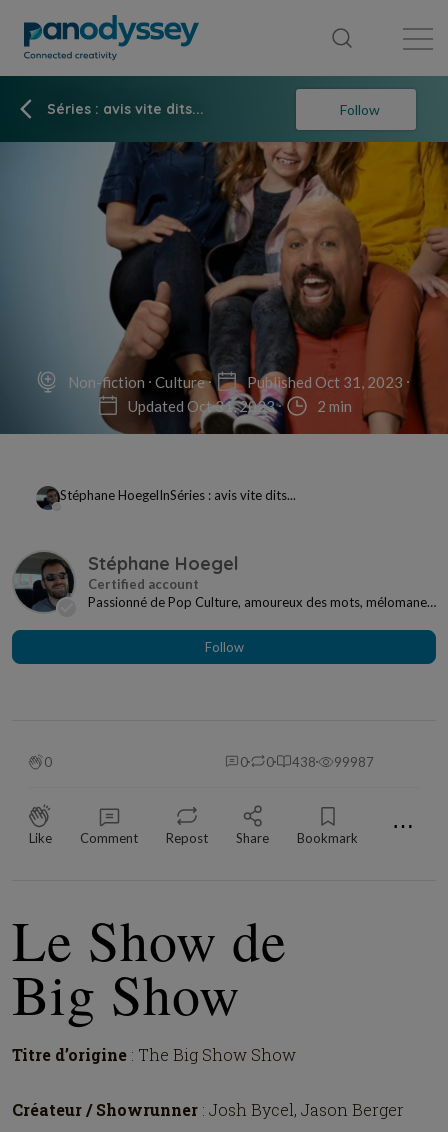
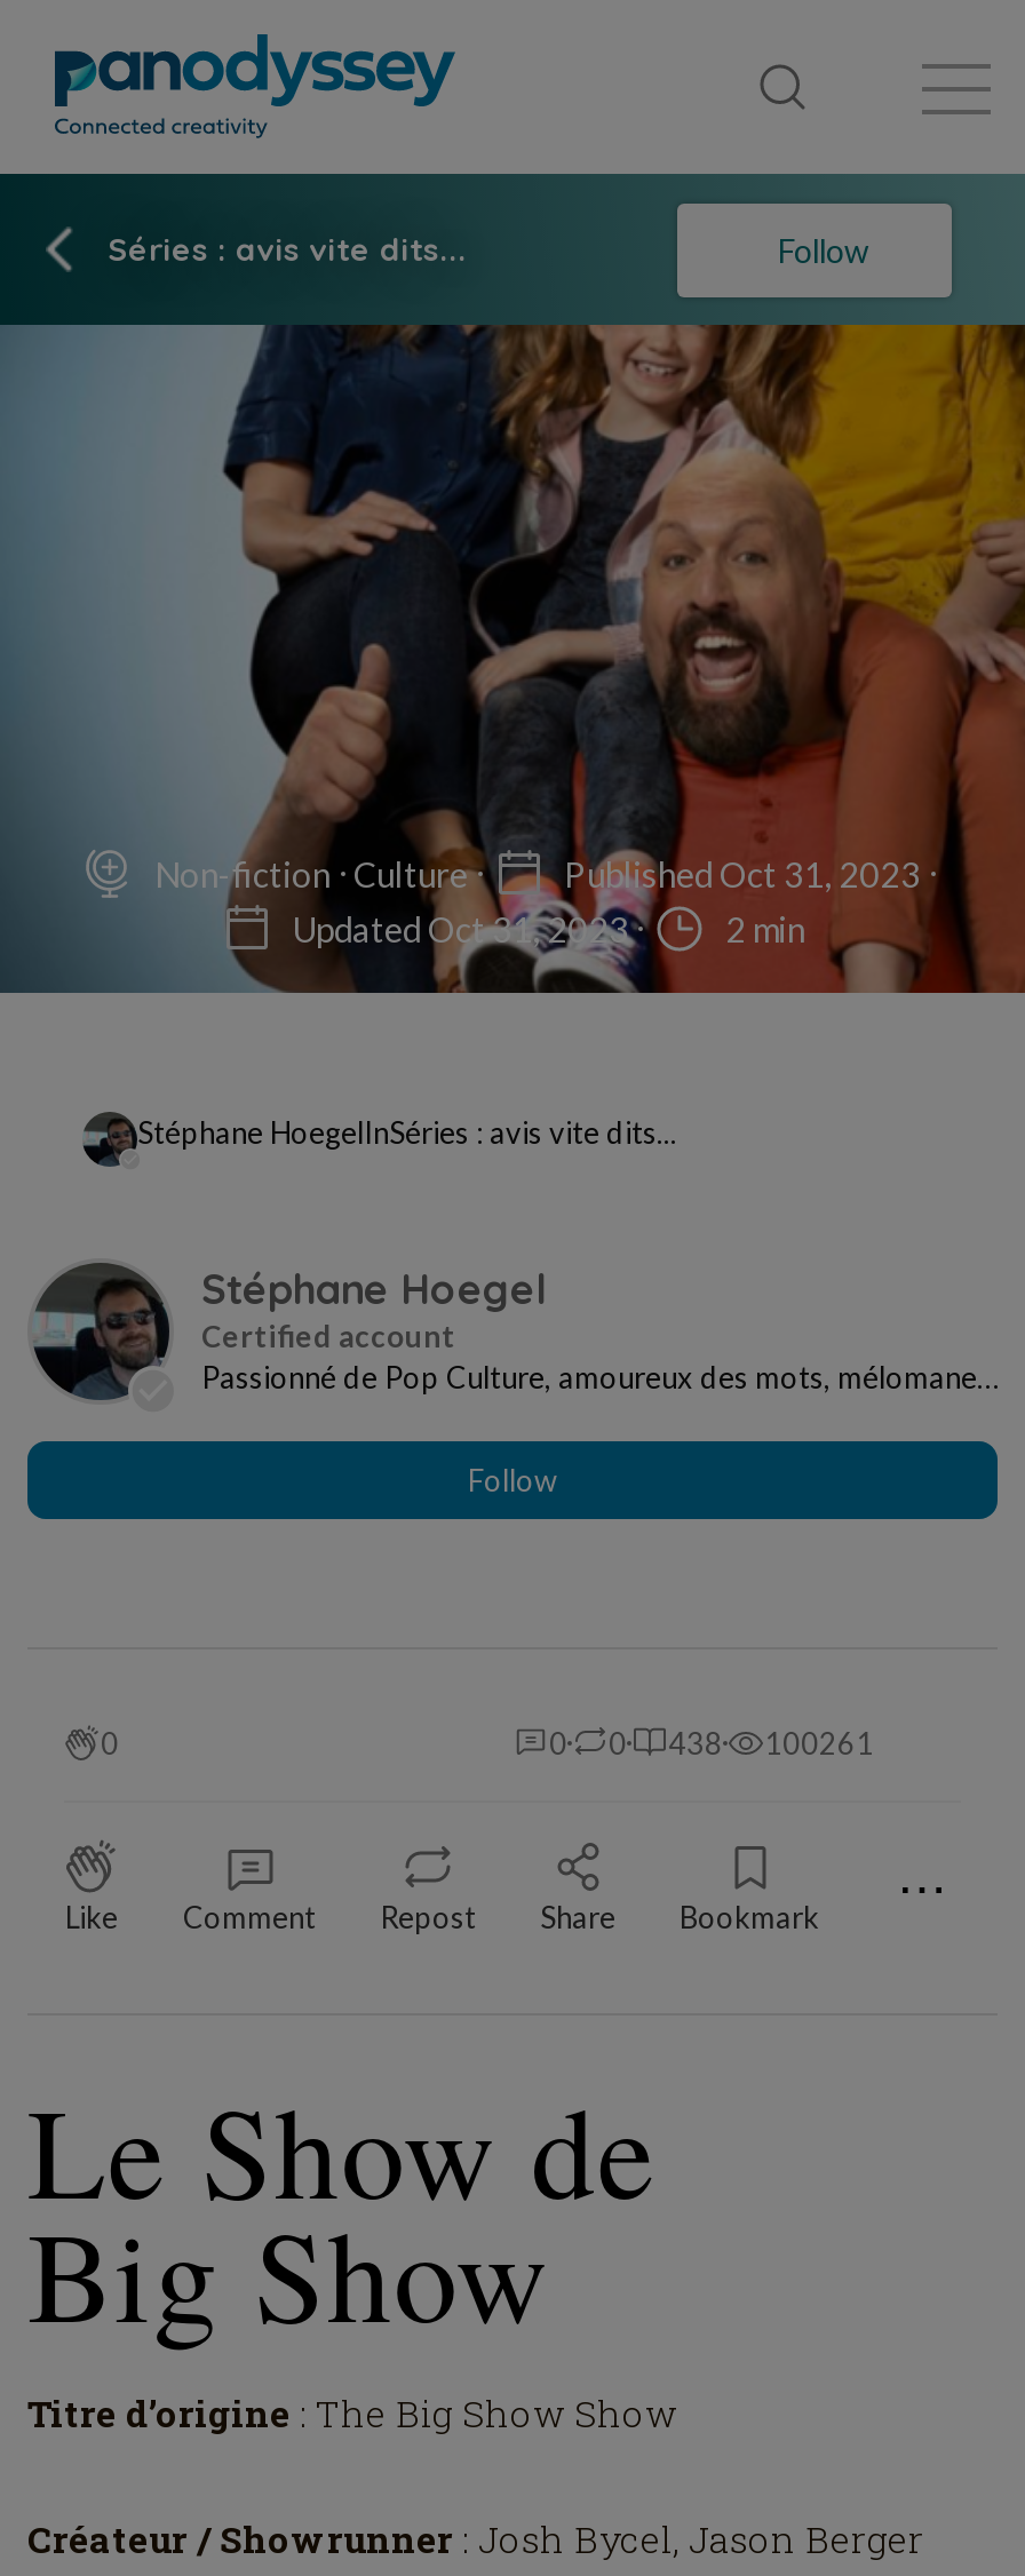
- 0 0 438 99987
+ 0 0 438 100261
